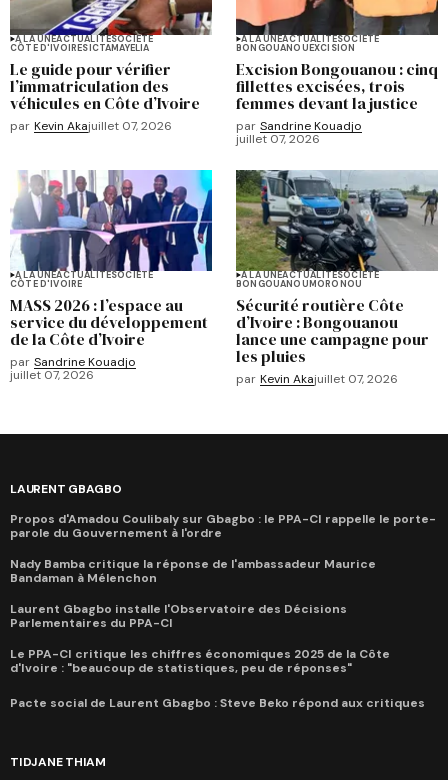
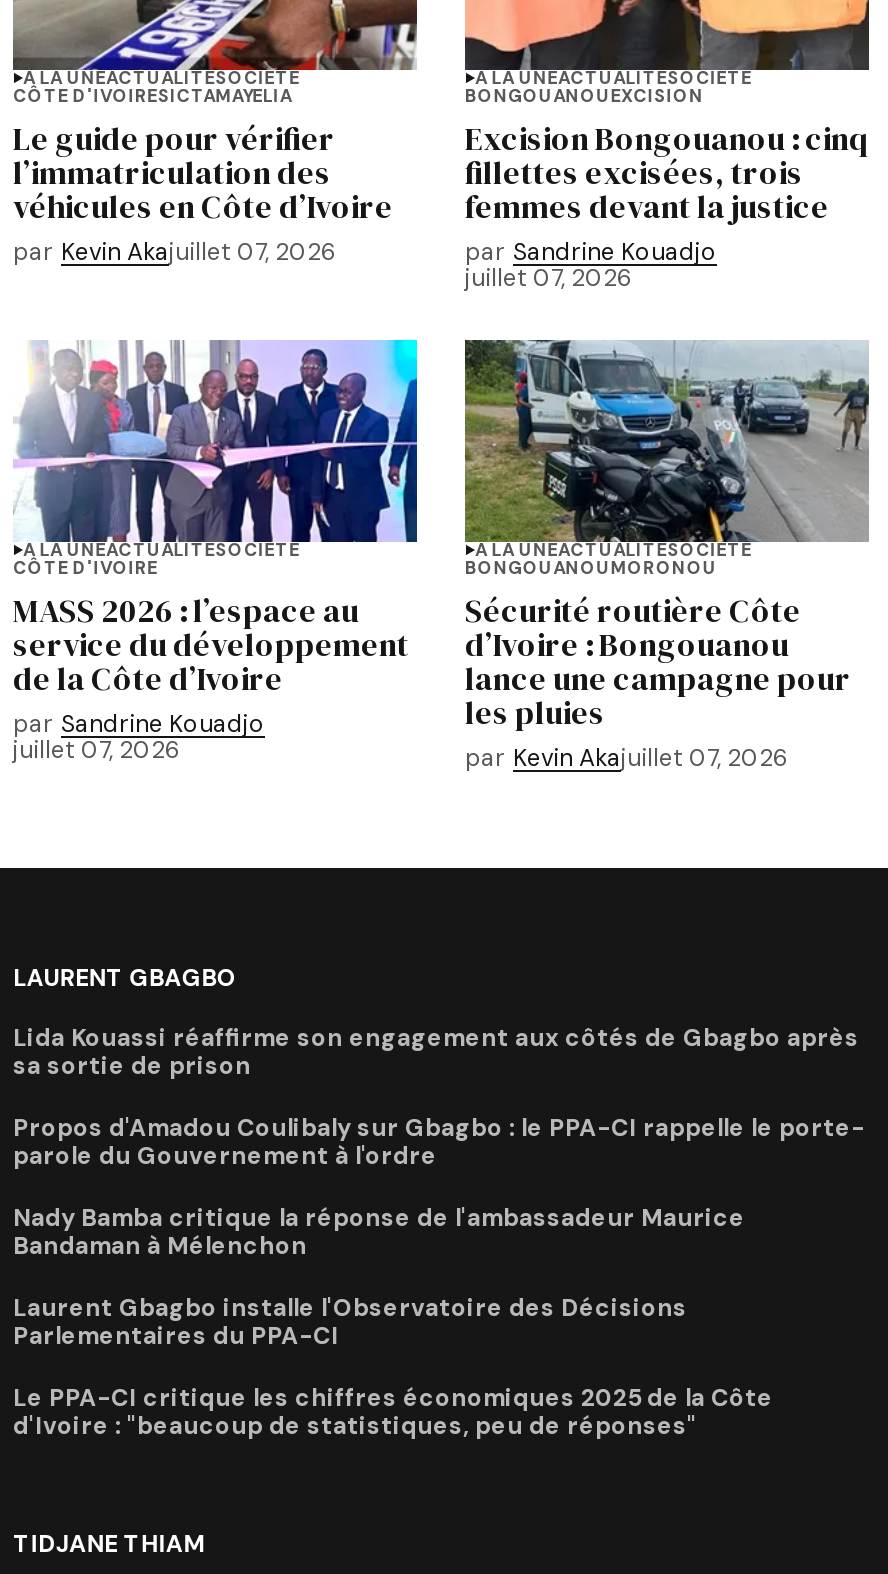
+ Lida Kouassi réaffirme son engagement aux côtés de Gbagbo après
+ sa sortie de prison

moved down: Propos d'Amadou Coulibaly sur Gbagbo : le PPA-CI rappelle le porte- | parole du Gouvernement à l'ordre | Nady Bamba critique la réponse de l'ambassadeur Maurice | Bandaman à Mélenchon | Laurent Gbagbo installe l'Observatoire des Décisions | Parlementaires du PPA-CI | Le PPA-CI critique les chiffres économiques 2025 de la Côte | d'Ivoire : "beaucoup de statistiques, peu de réponses"

- Pacte social de Laurent Gbagbo : Steve Beko répond aux critiques
